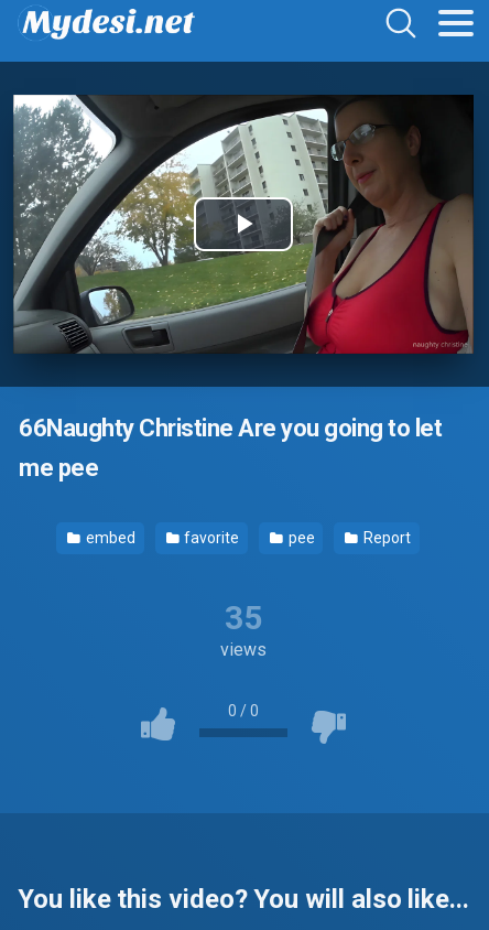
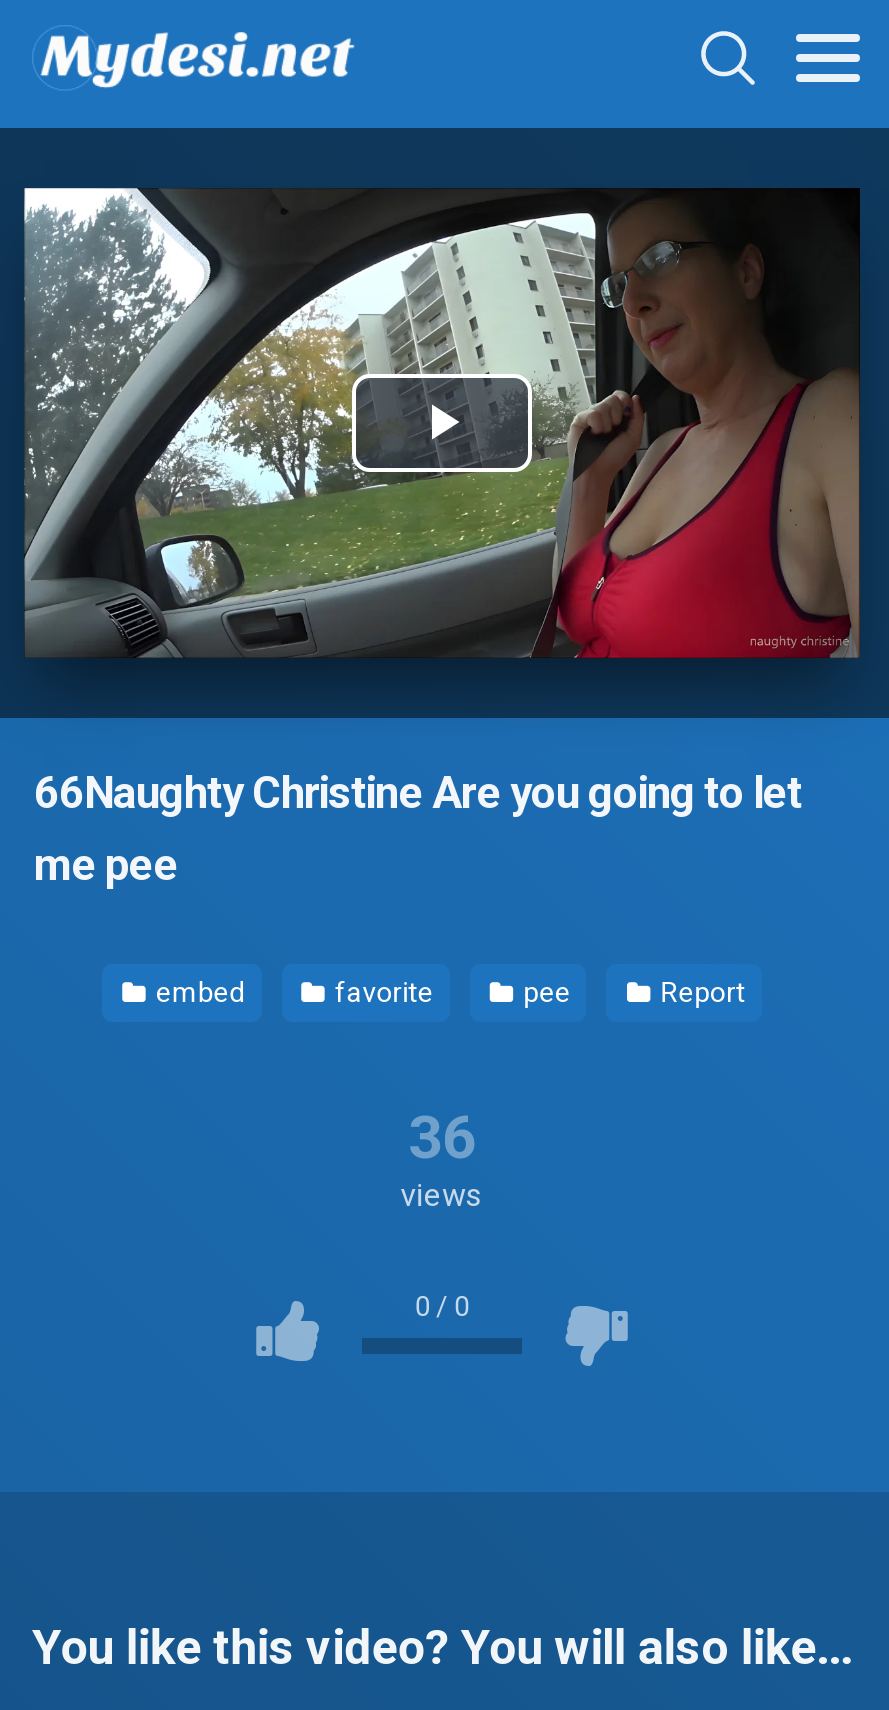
- 35
+ 36
